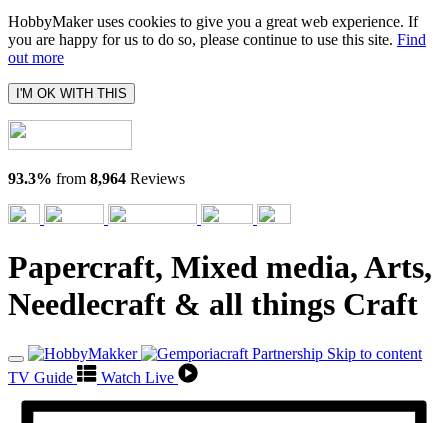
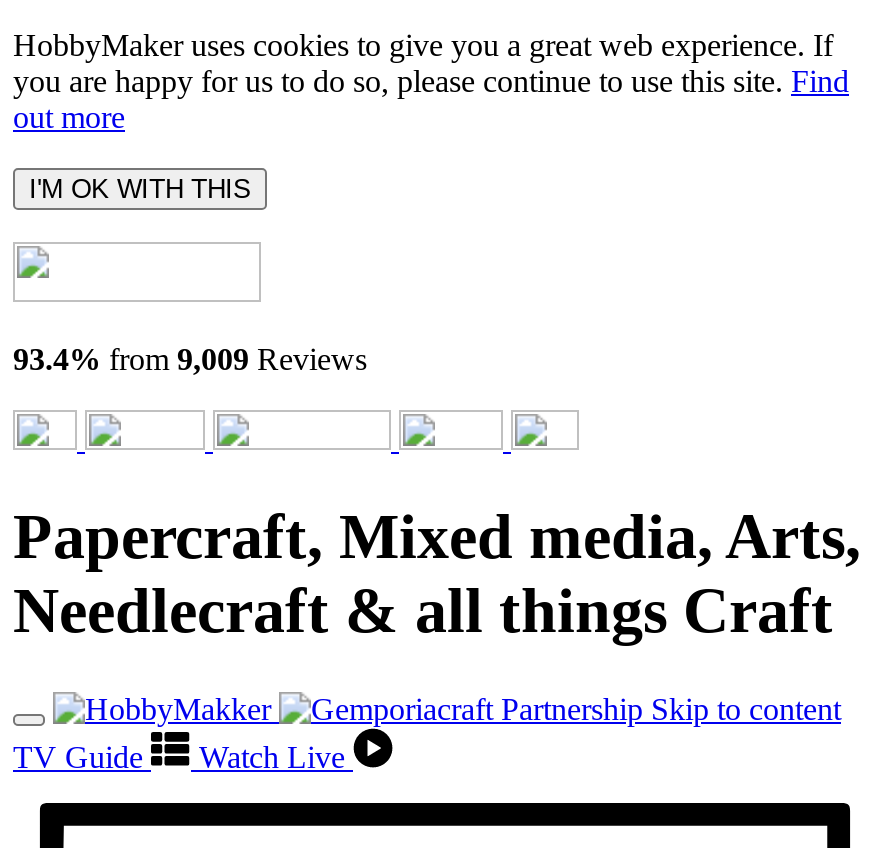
- 93.3% from 8,964 Reviews
+ 93.4% from 9,009 Reviews
